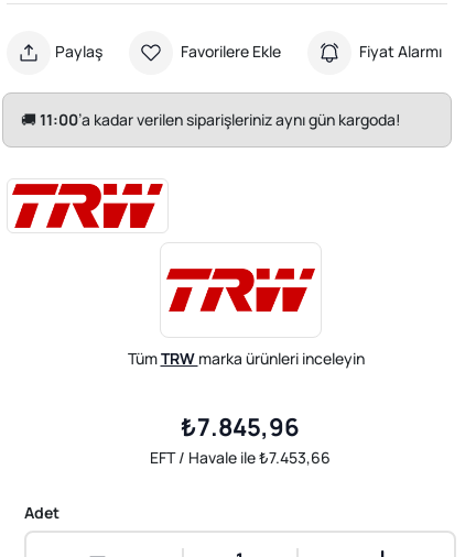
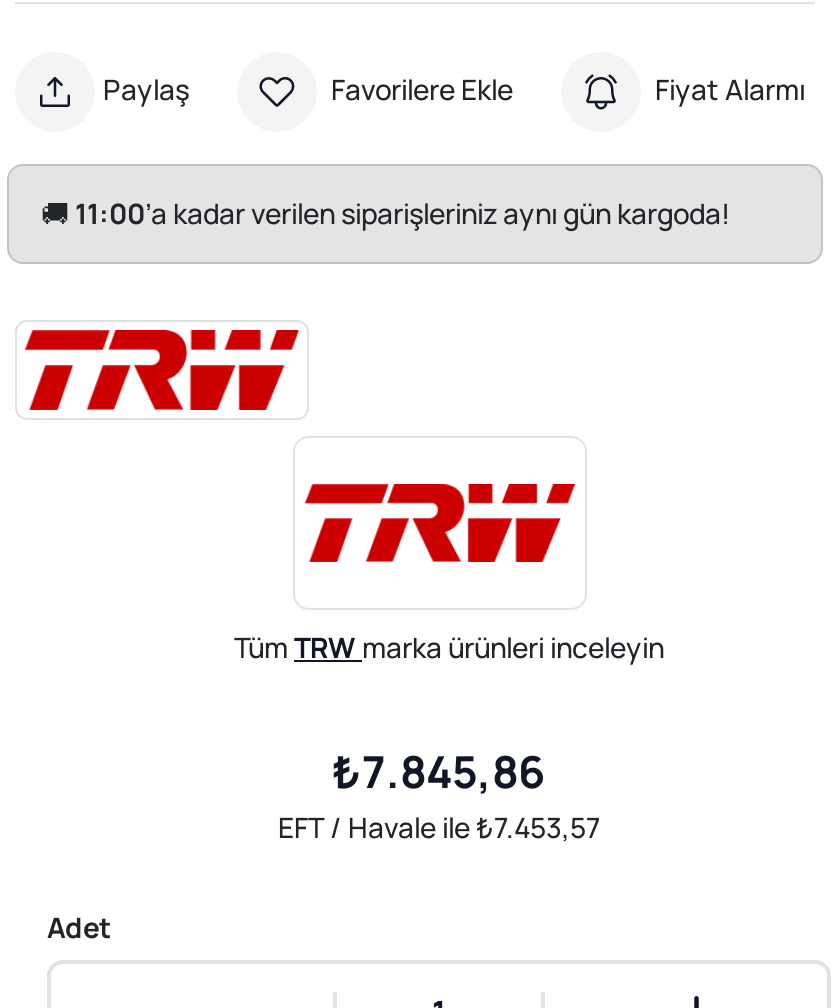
- ₺7.845,96
+ ₺7.845,86

- EFT / Havale ile ₺7.453,66
+ EFT / Havale ile ₺7.453,57
